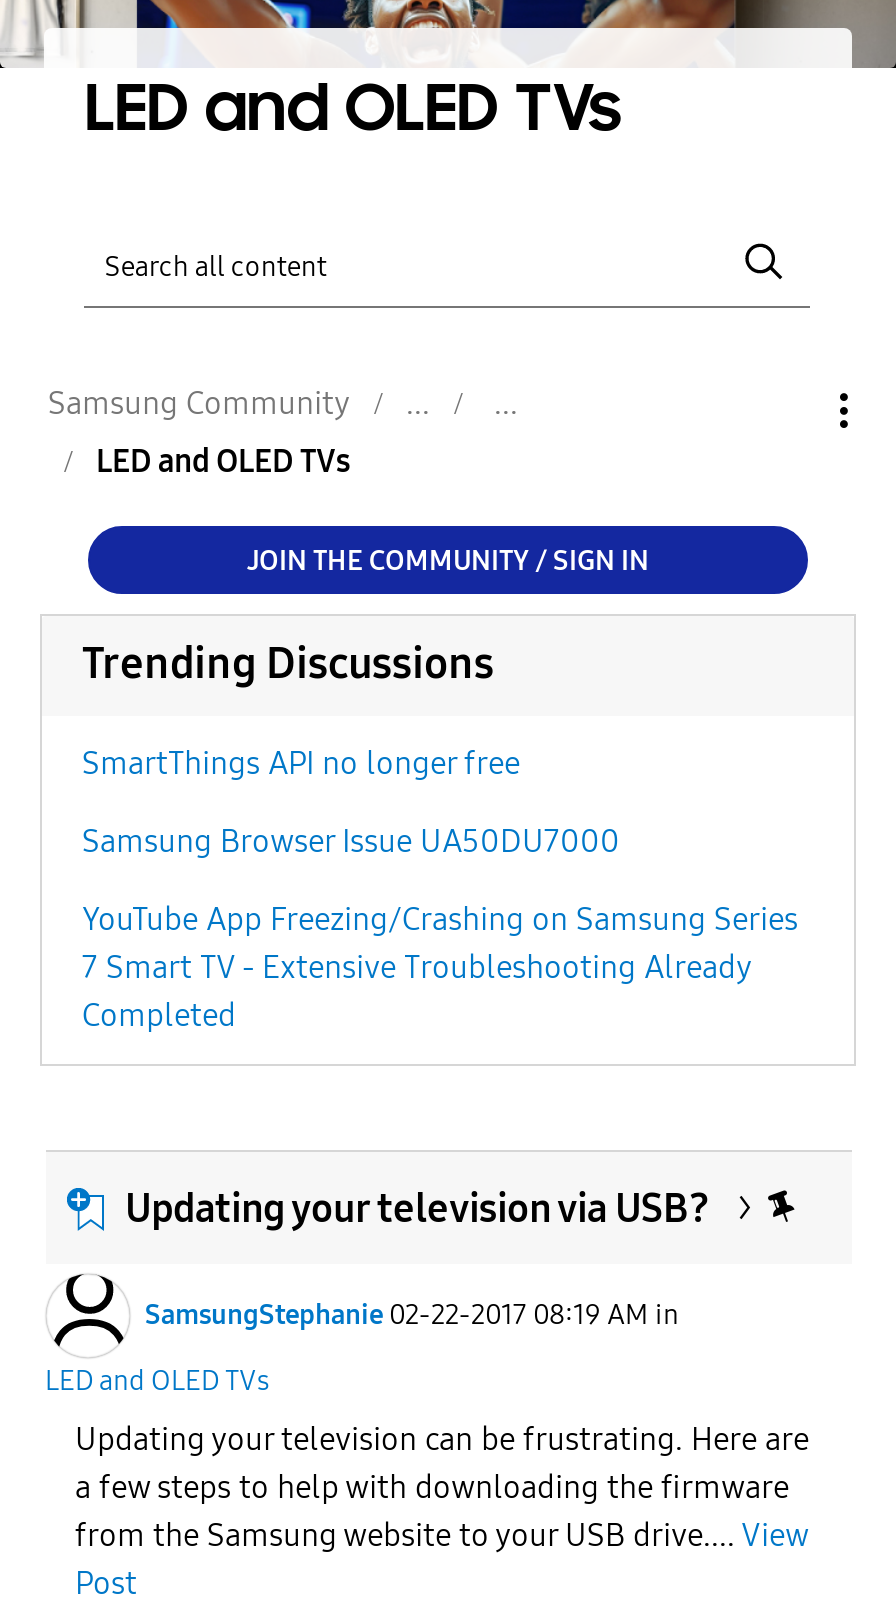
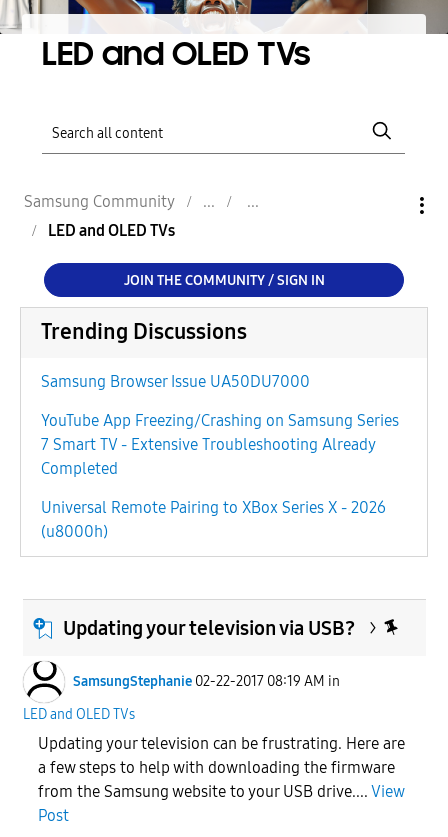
- SmartThings API no longer free

moved up: Samsung Browser Issue UA50DU7000 | YouTube App Freezing/Crashing on Samsung Series | 7 Smart TV - Extensive Troubleshooting Already | Completed

+ Universal Remote Pairing to XBox Series X - 2026
+ (u8000h)
